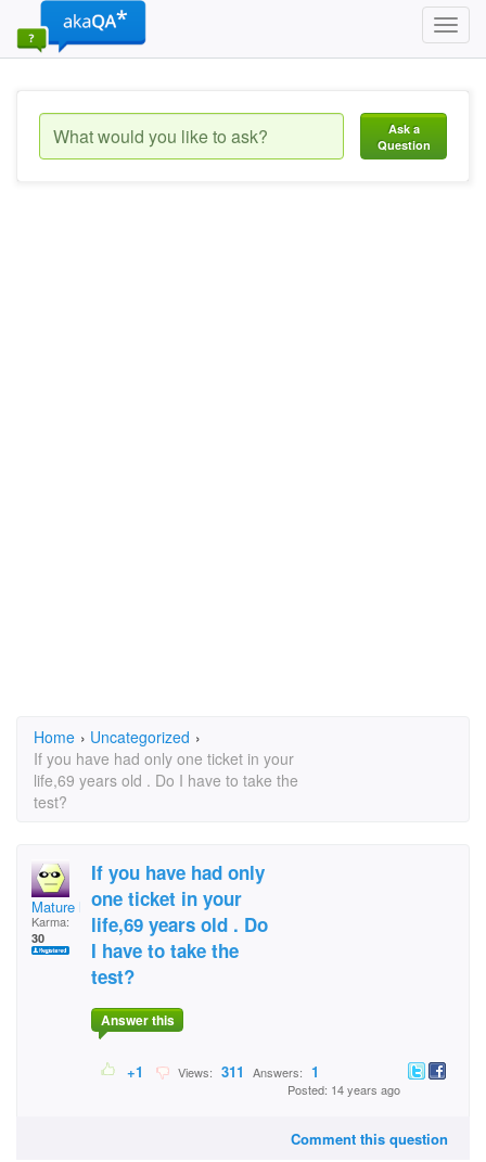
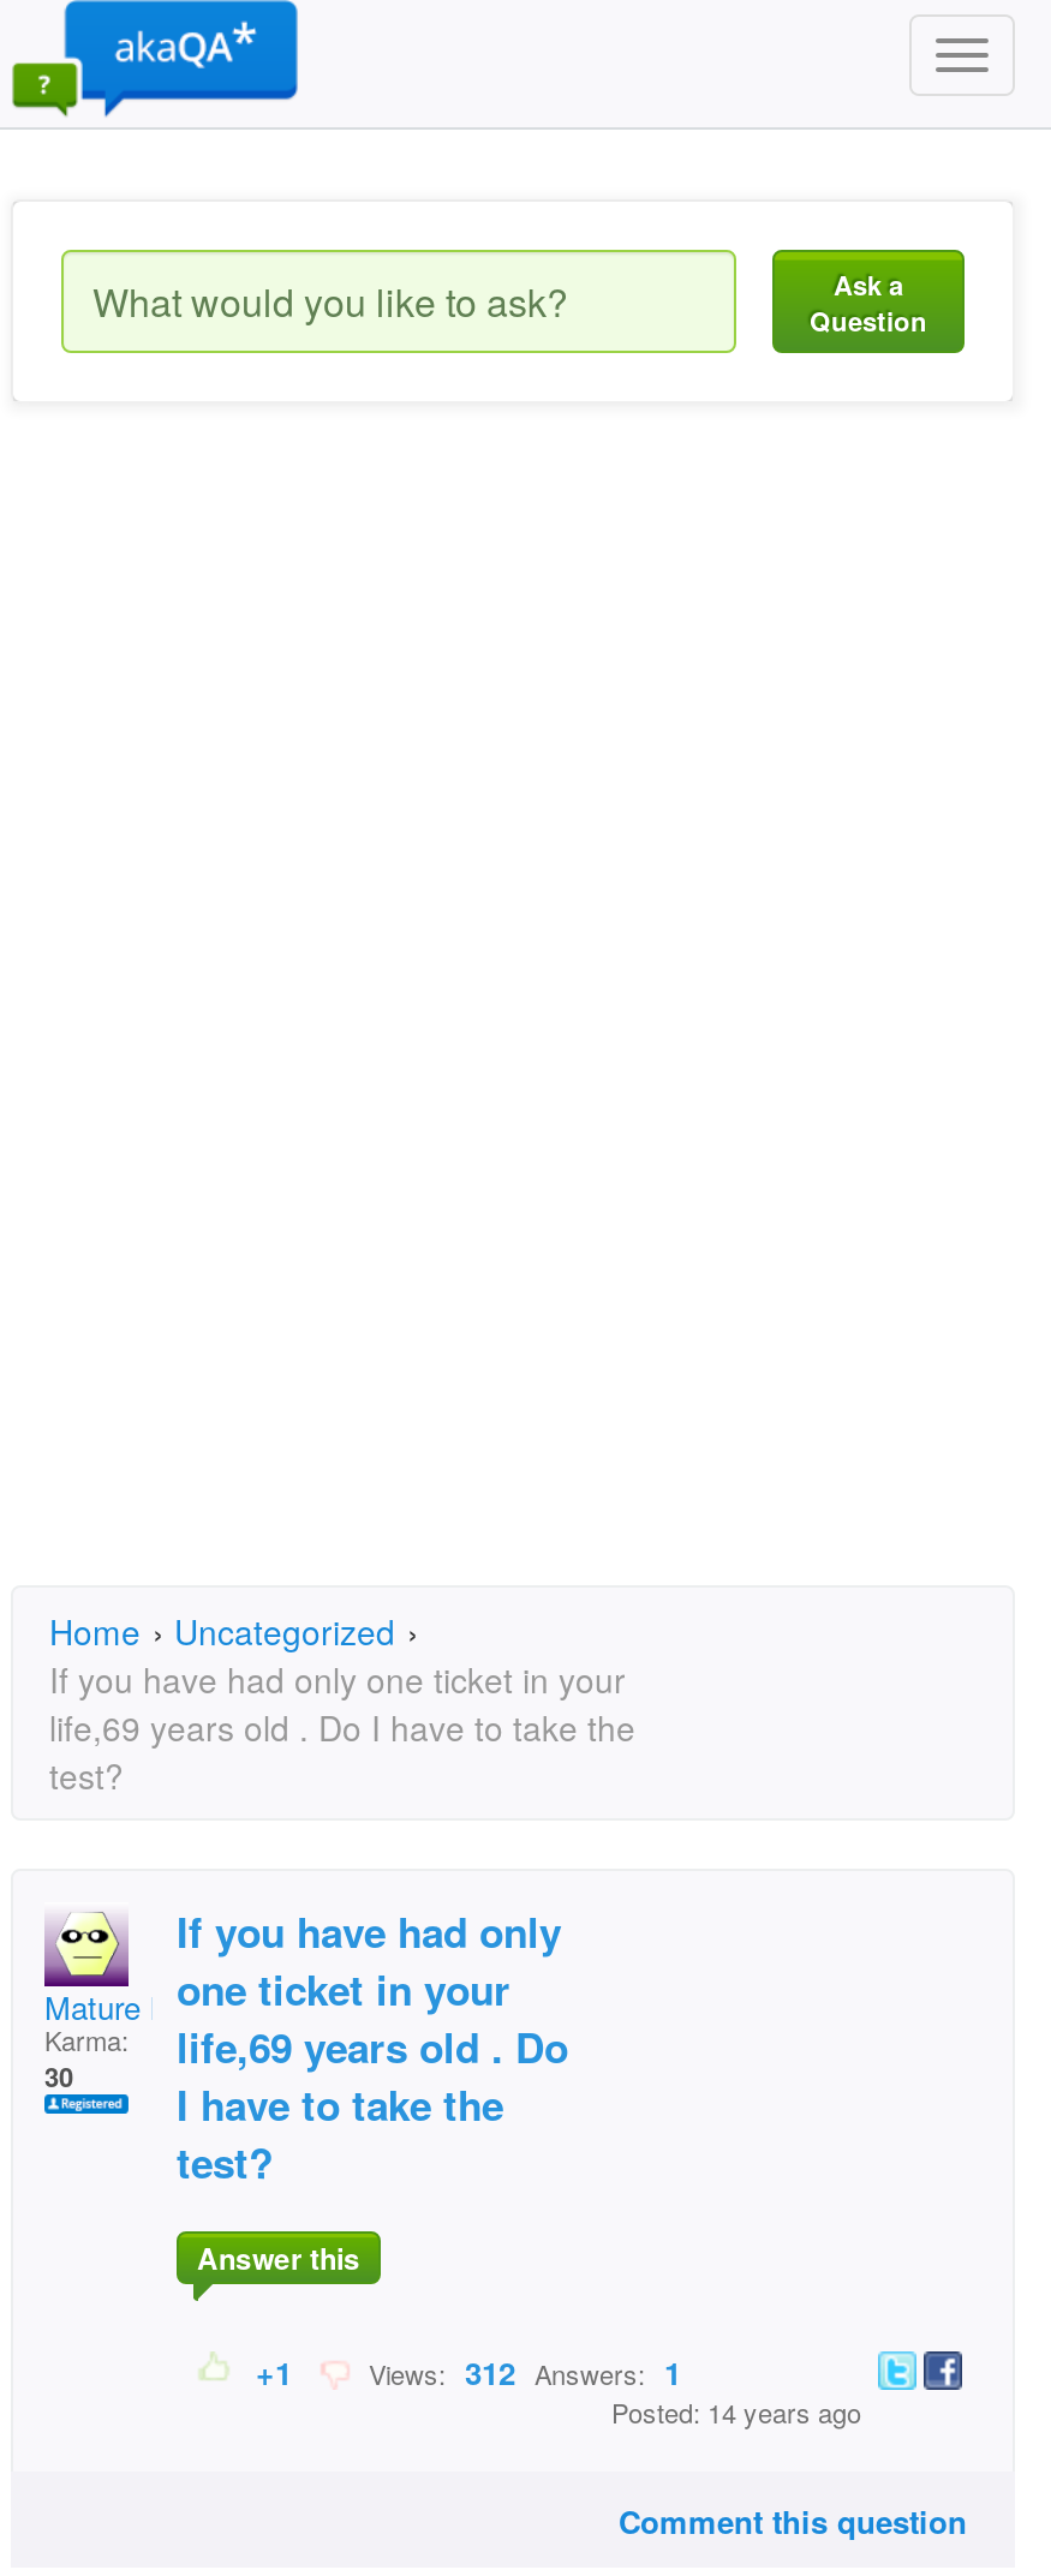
- Views: 311 Answers: 1
+ Views: 312 Answers: 1
